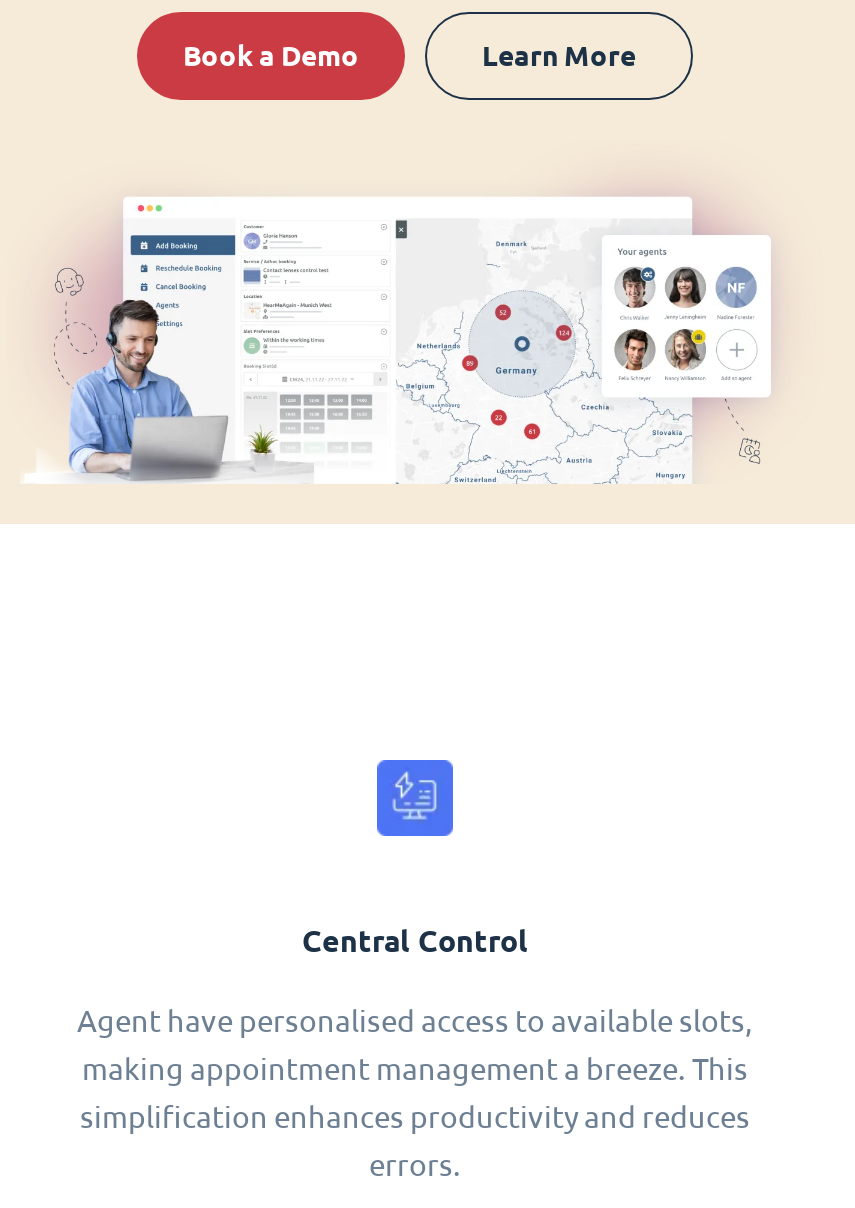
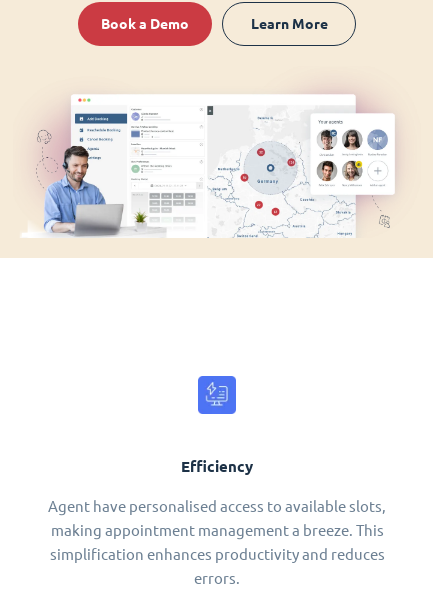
- Central Control
+ Efficiency
